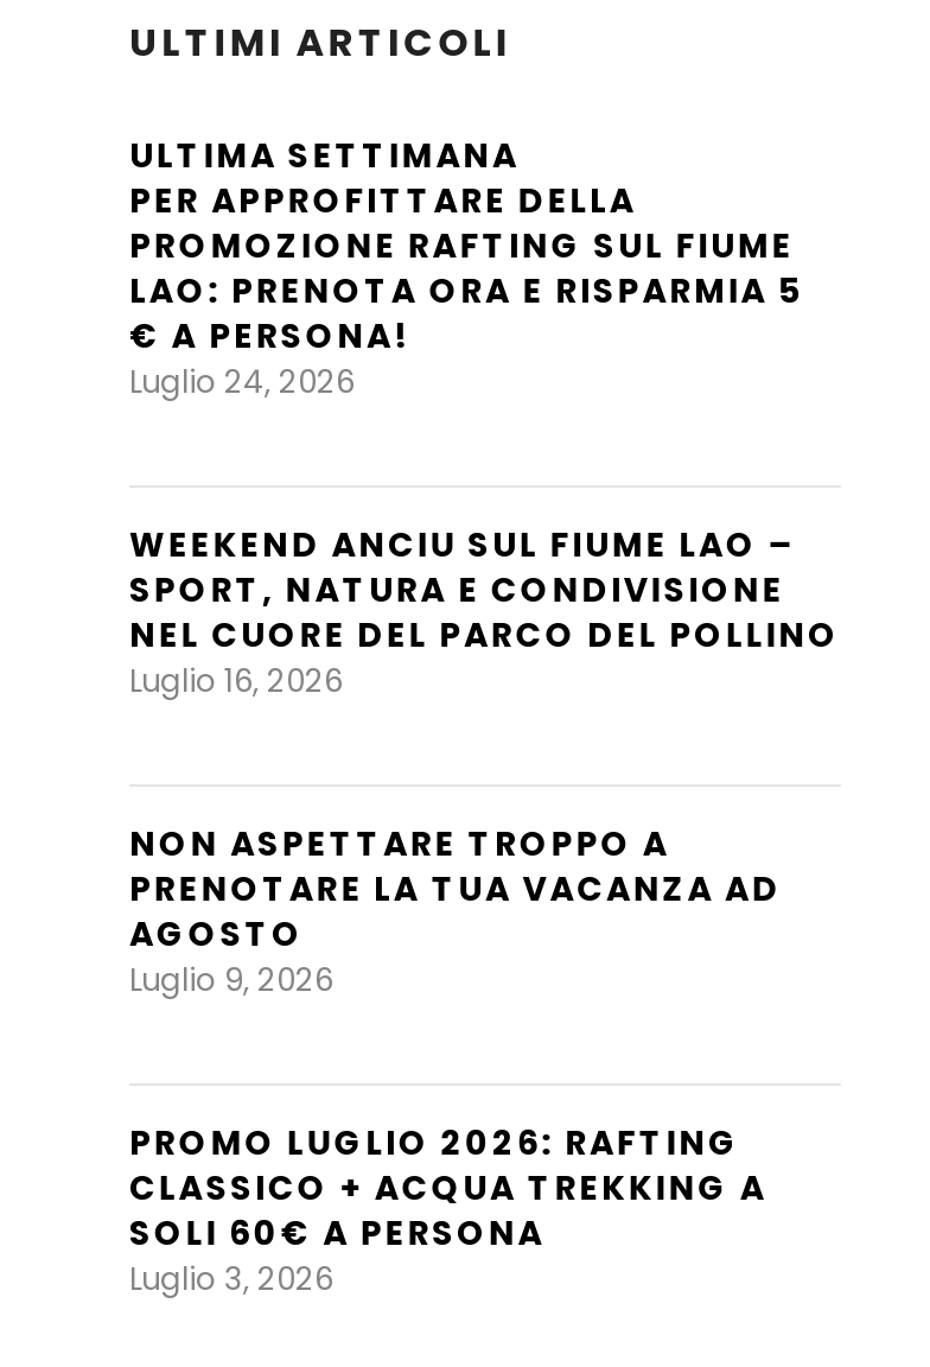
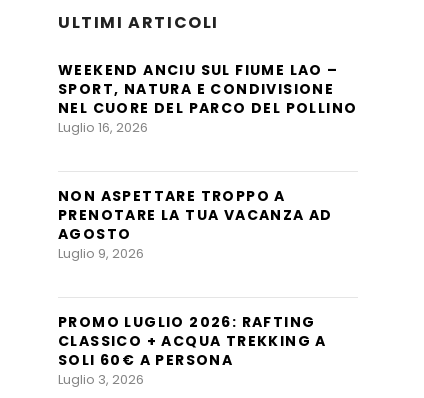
- ULTIMA SETTIMANA
- PER APPROFITTARE DELLA
- PROMOZIONE RAFTING SUL FIUME
- LAO: PRENOTA ORA E RISPARMIA 5
- € A PERSONA!
- Luglio 24, 2026
